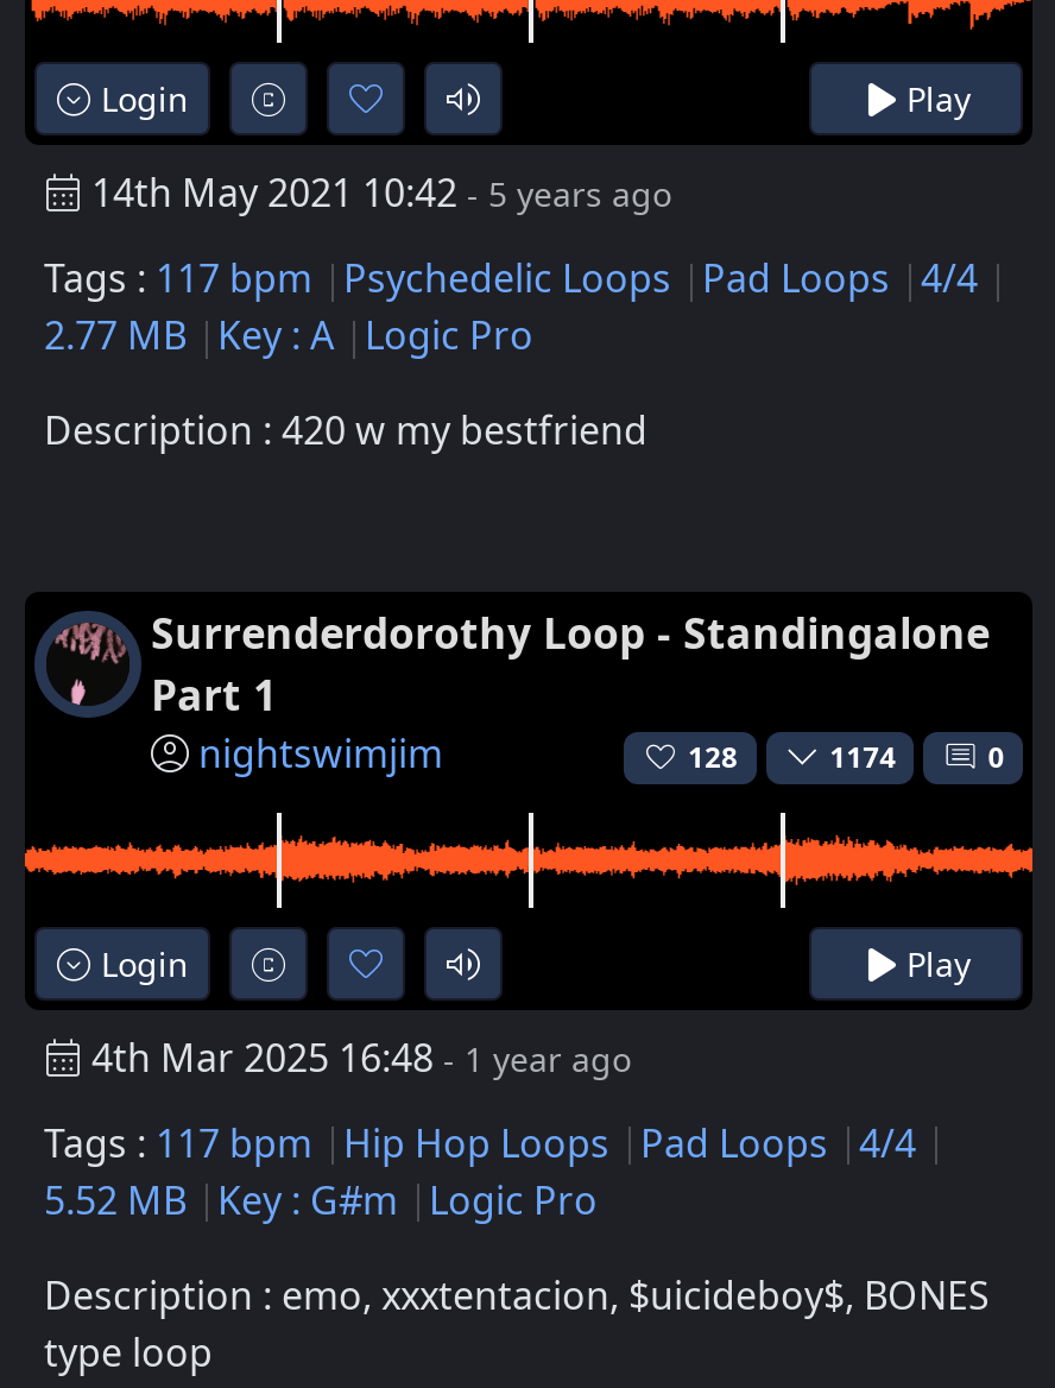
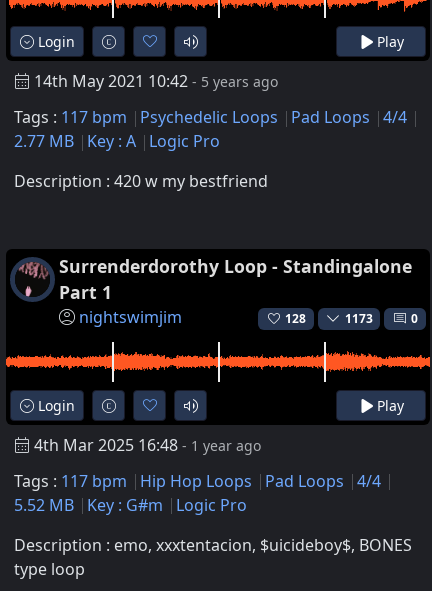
- 1174
+ 1173
